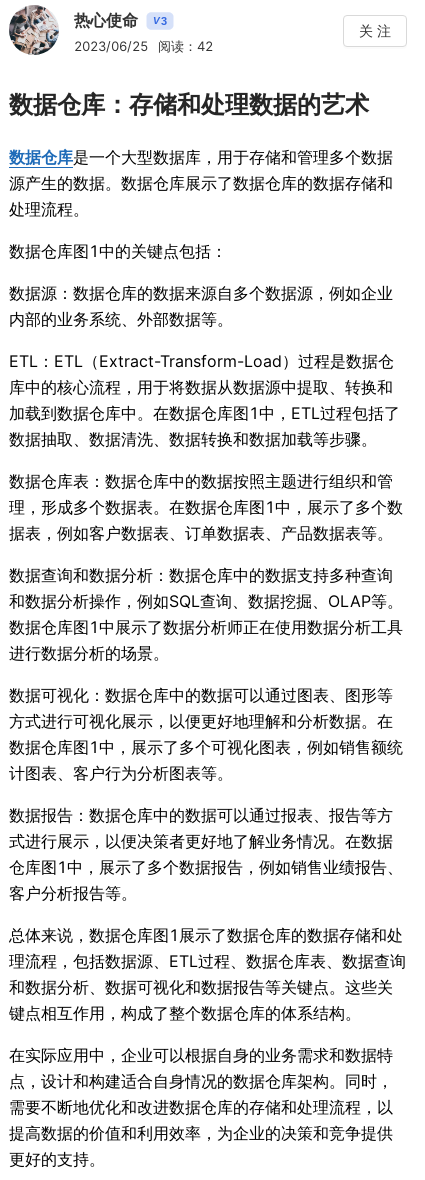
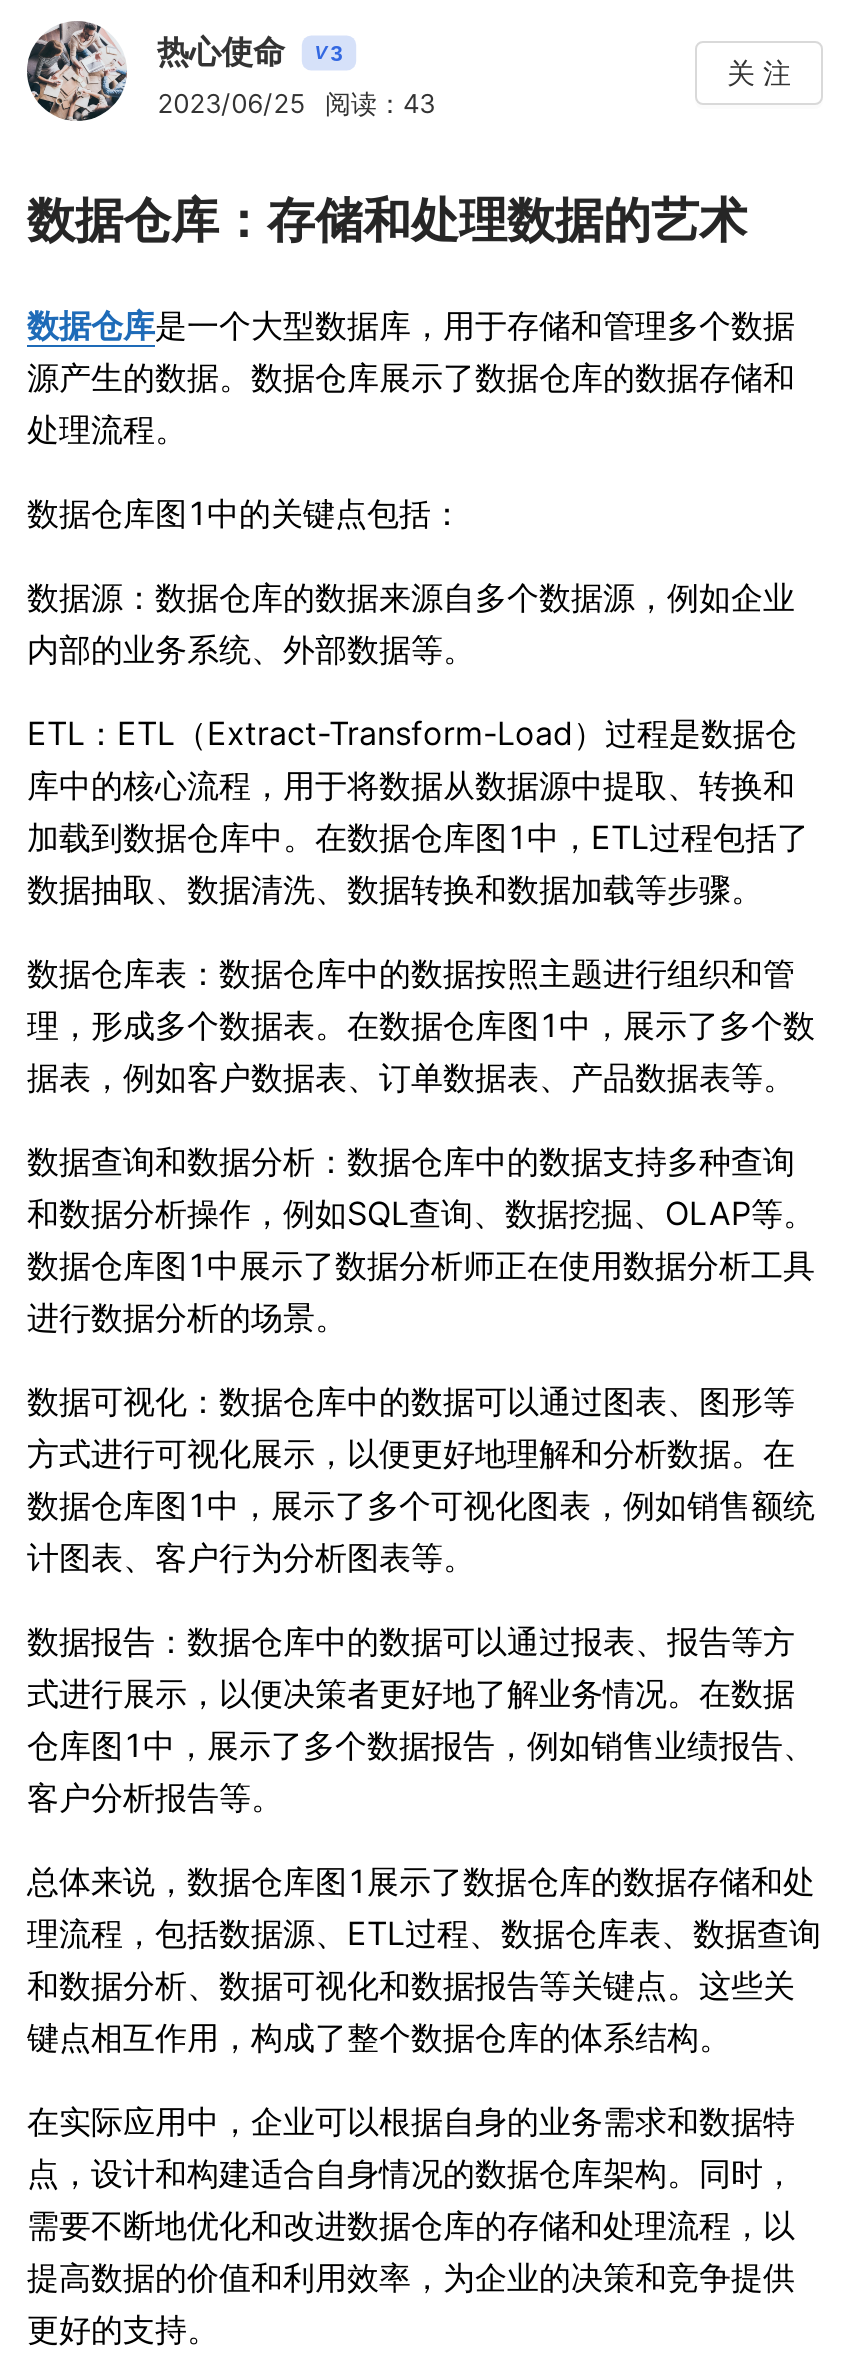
- 2023/06/25 阅读：42
+ 2023/06/25 阅读：43
